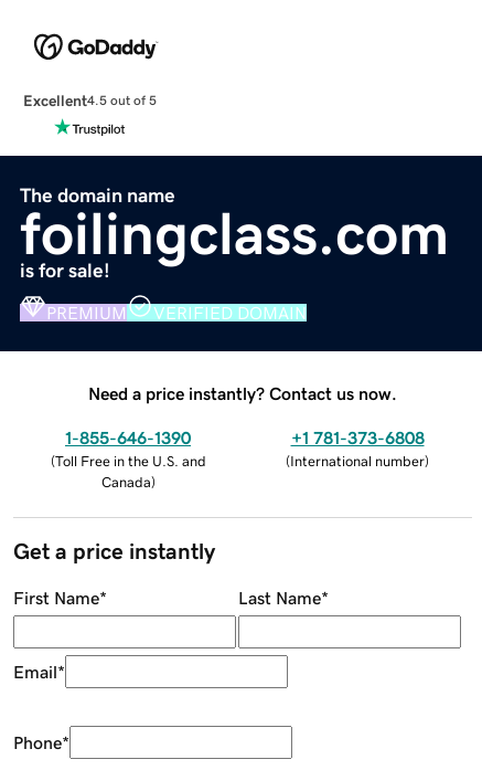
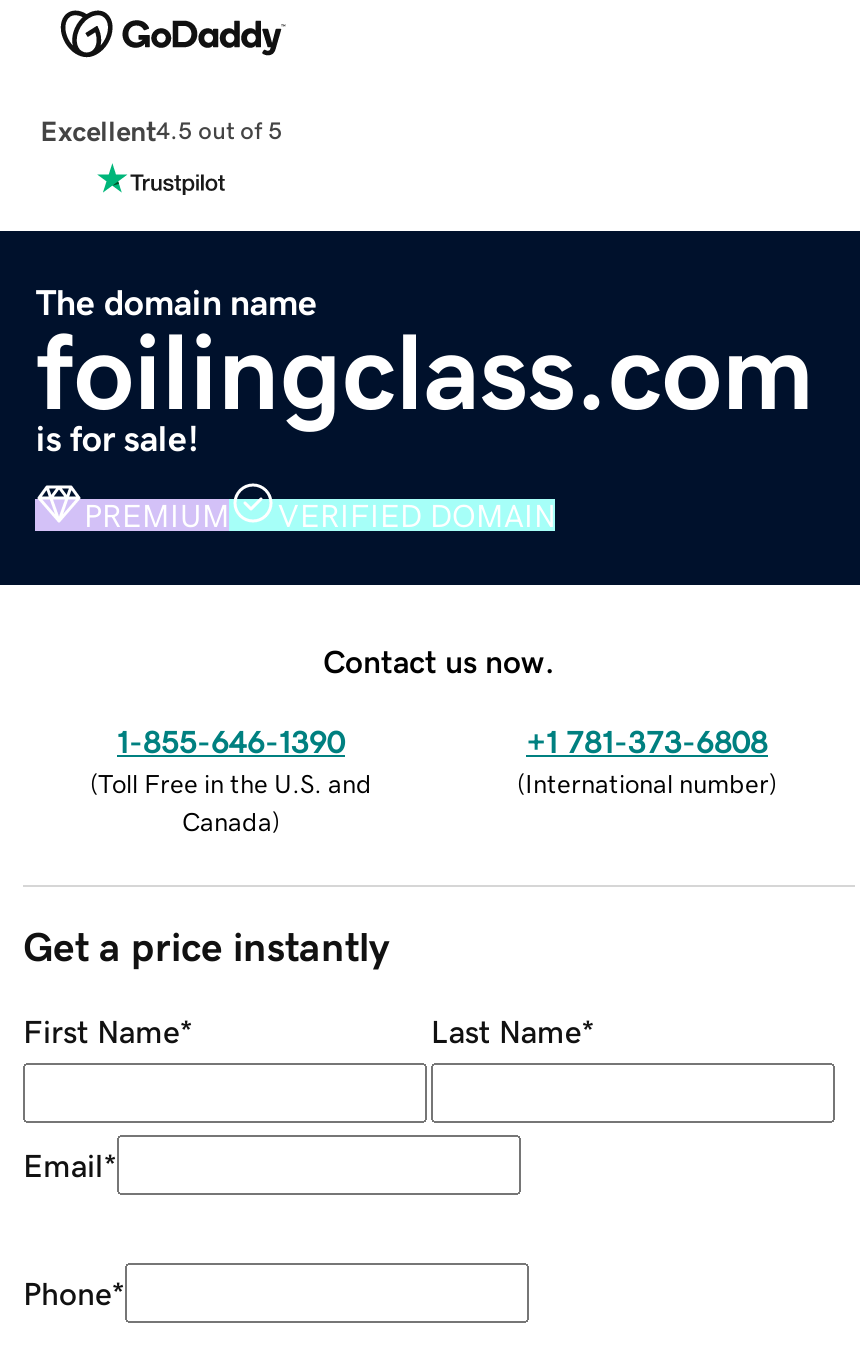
- Need a price instantly? Contact us now.
+ Contact us now.
